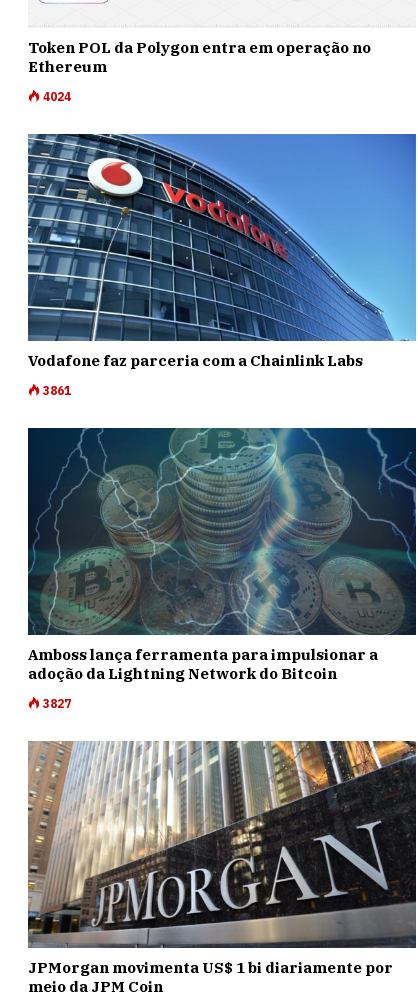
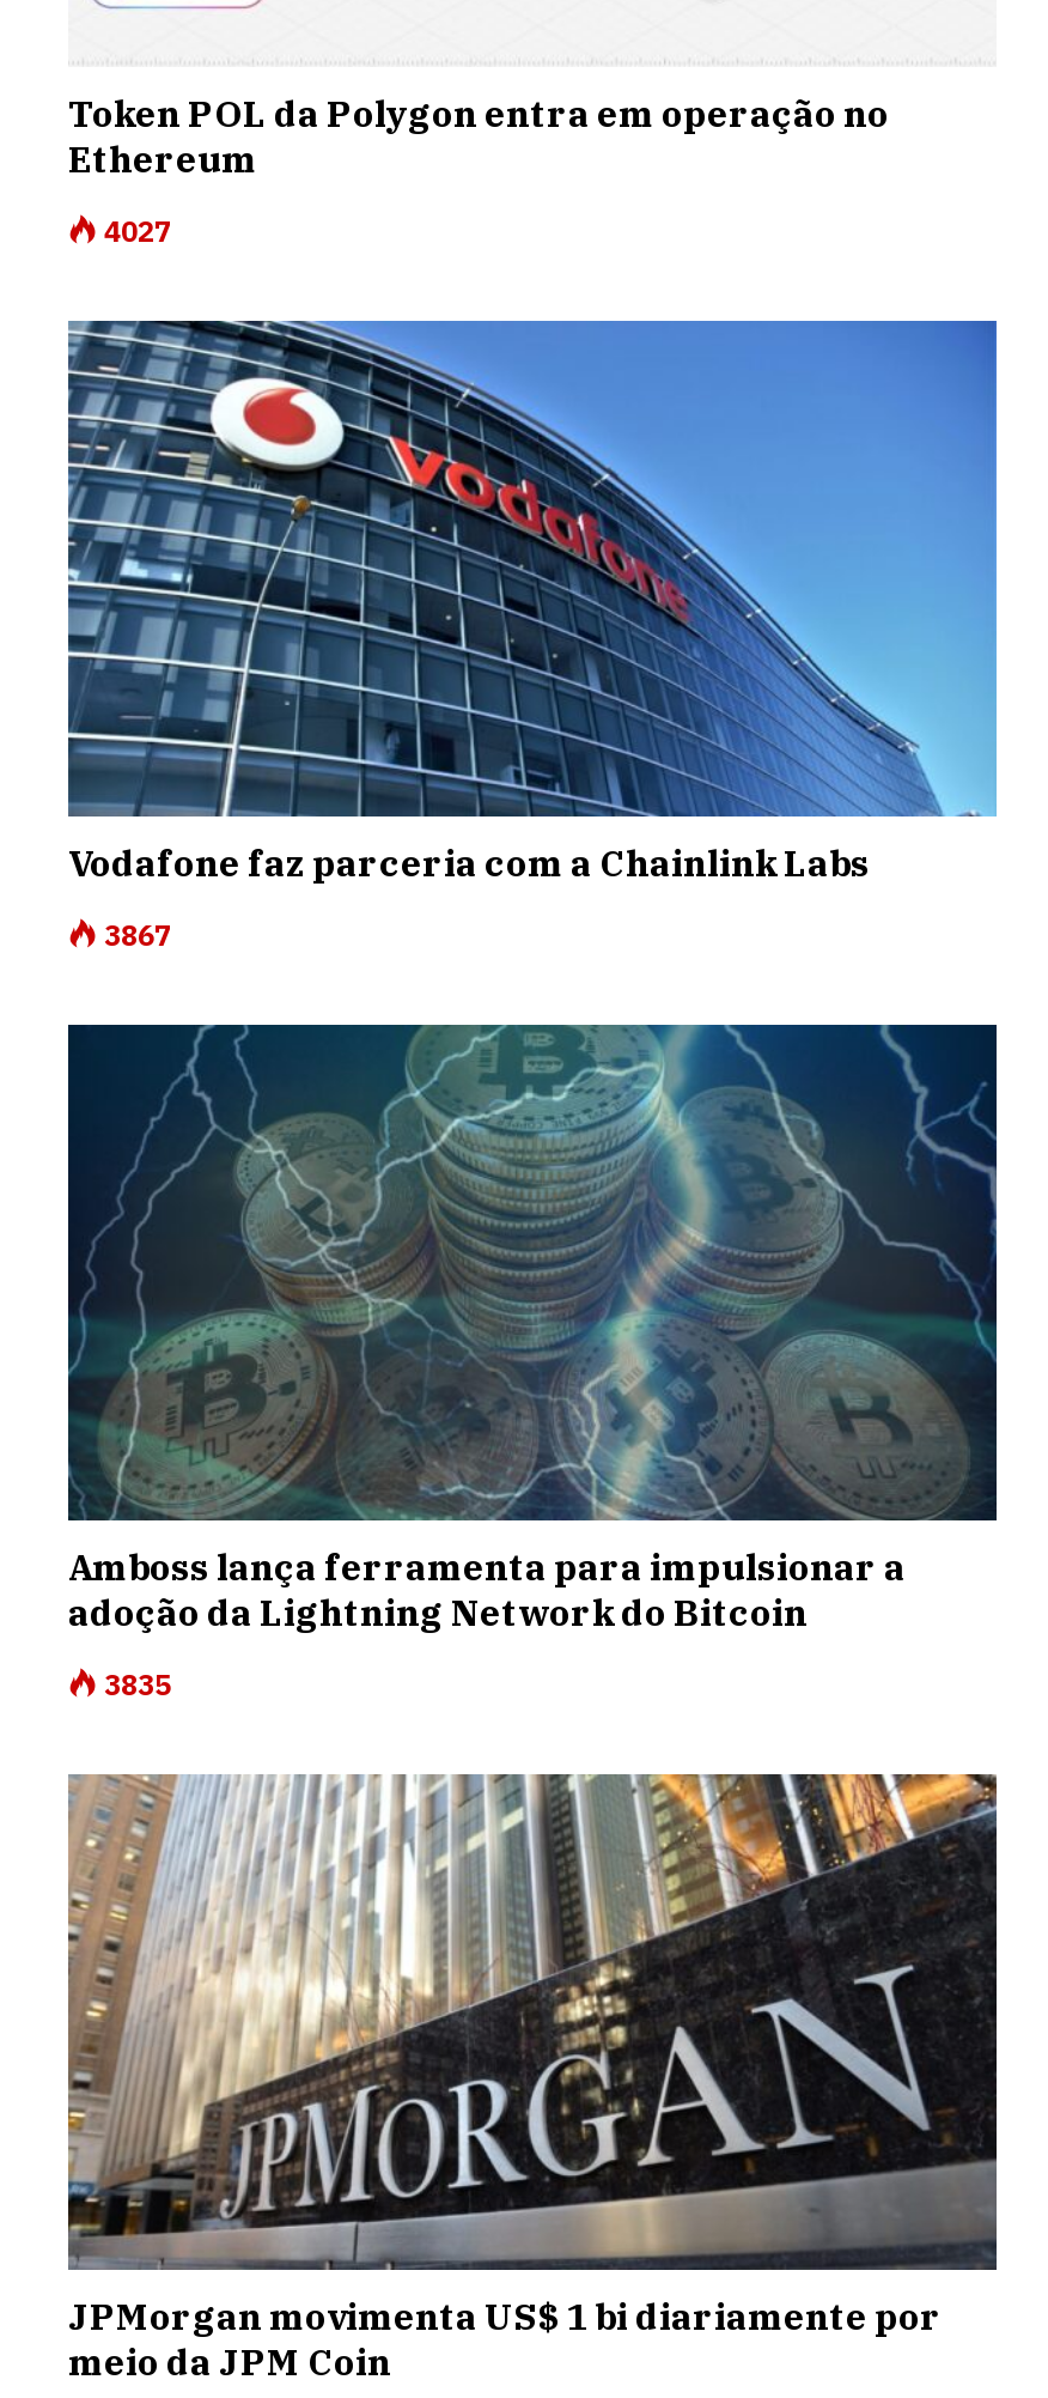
- 4024
+ 4027

- 3861
+ 3867

- 3827
+ 3835
